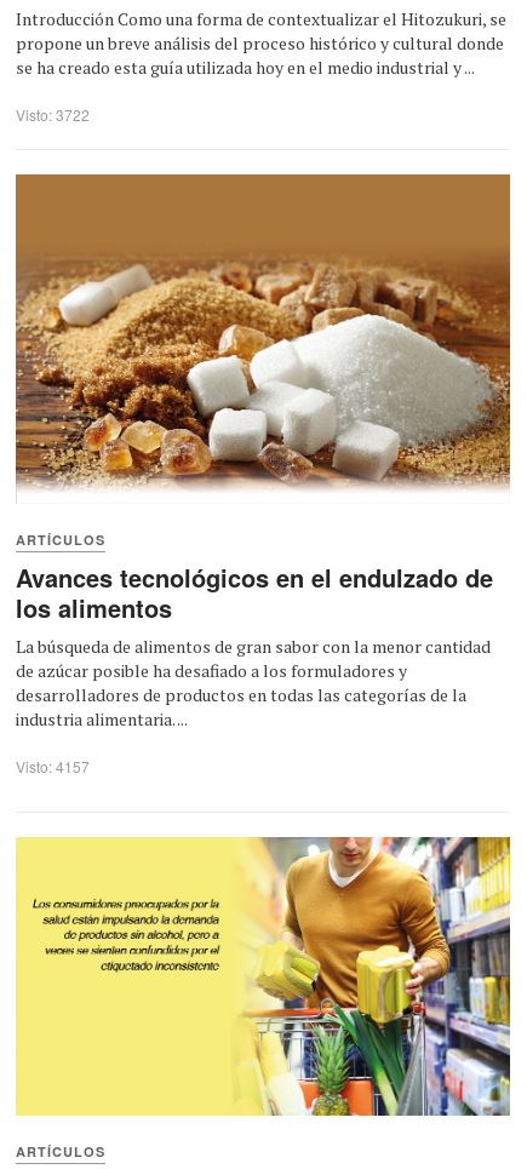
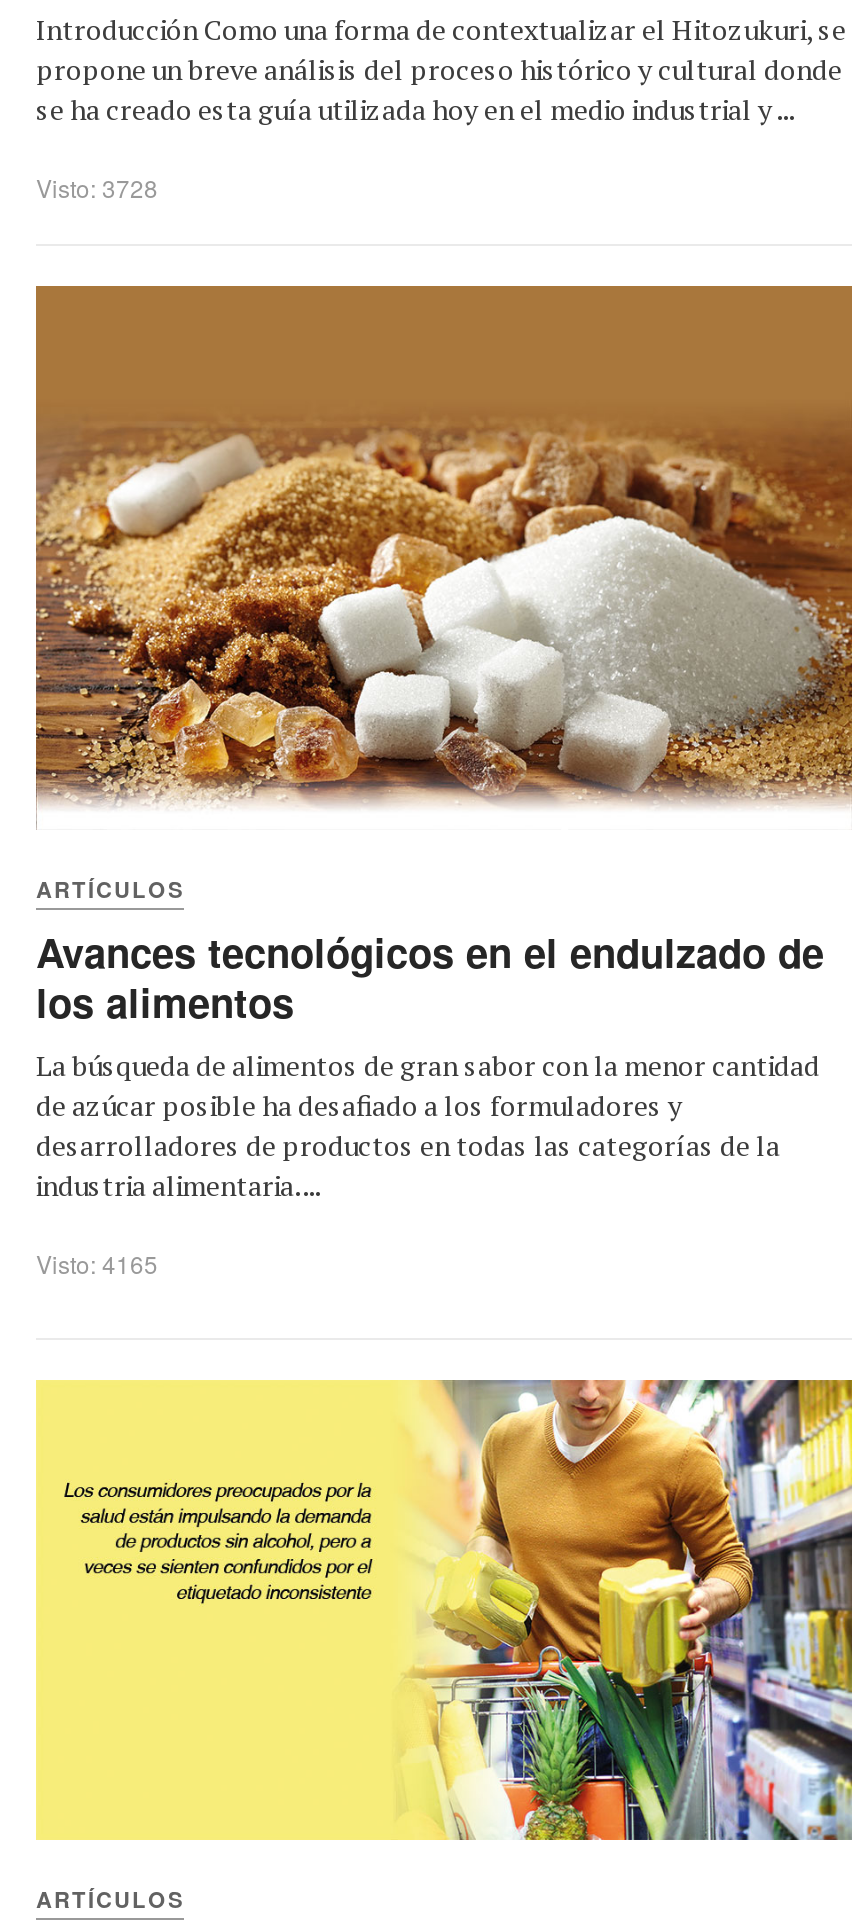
- Visto: 3722
+ Visto: 3728

- Visto: 4157
+ Visto: 4165
